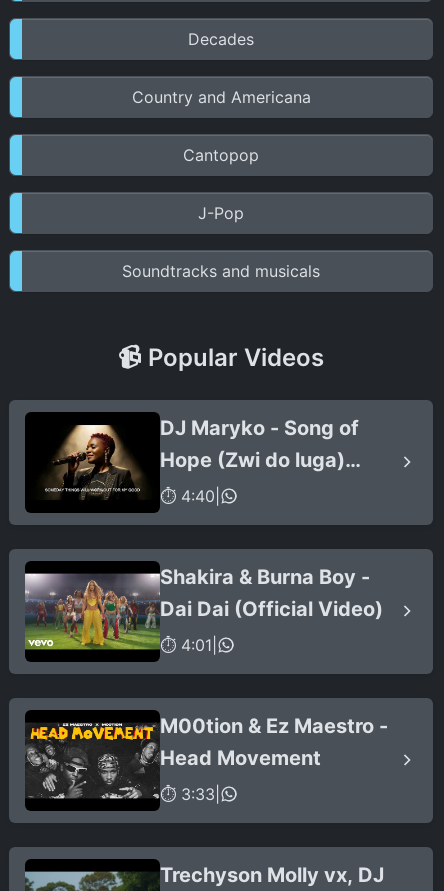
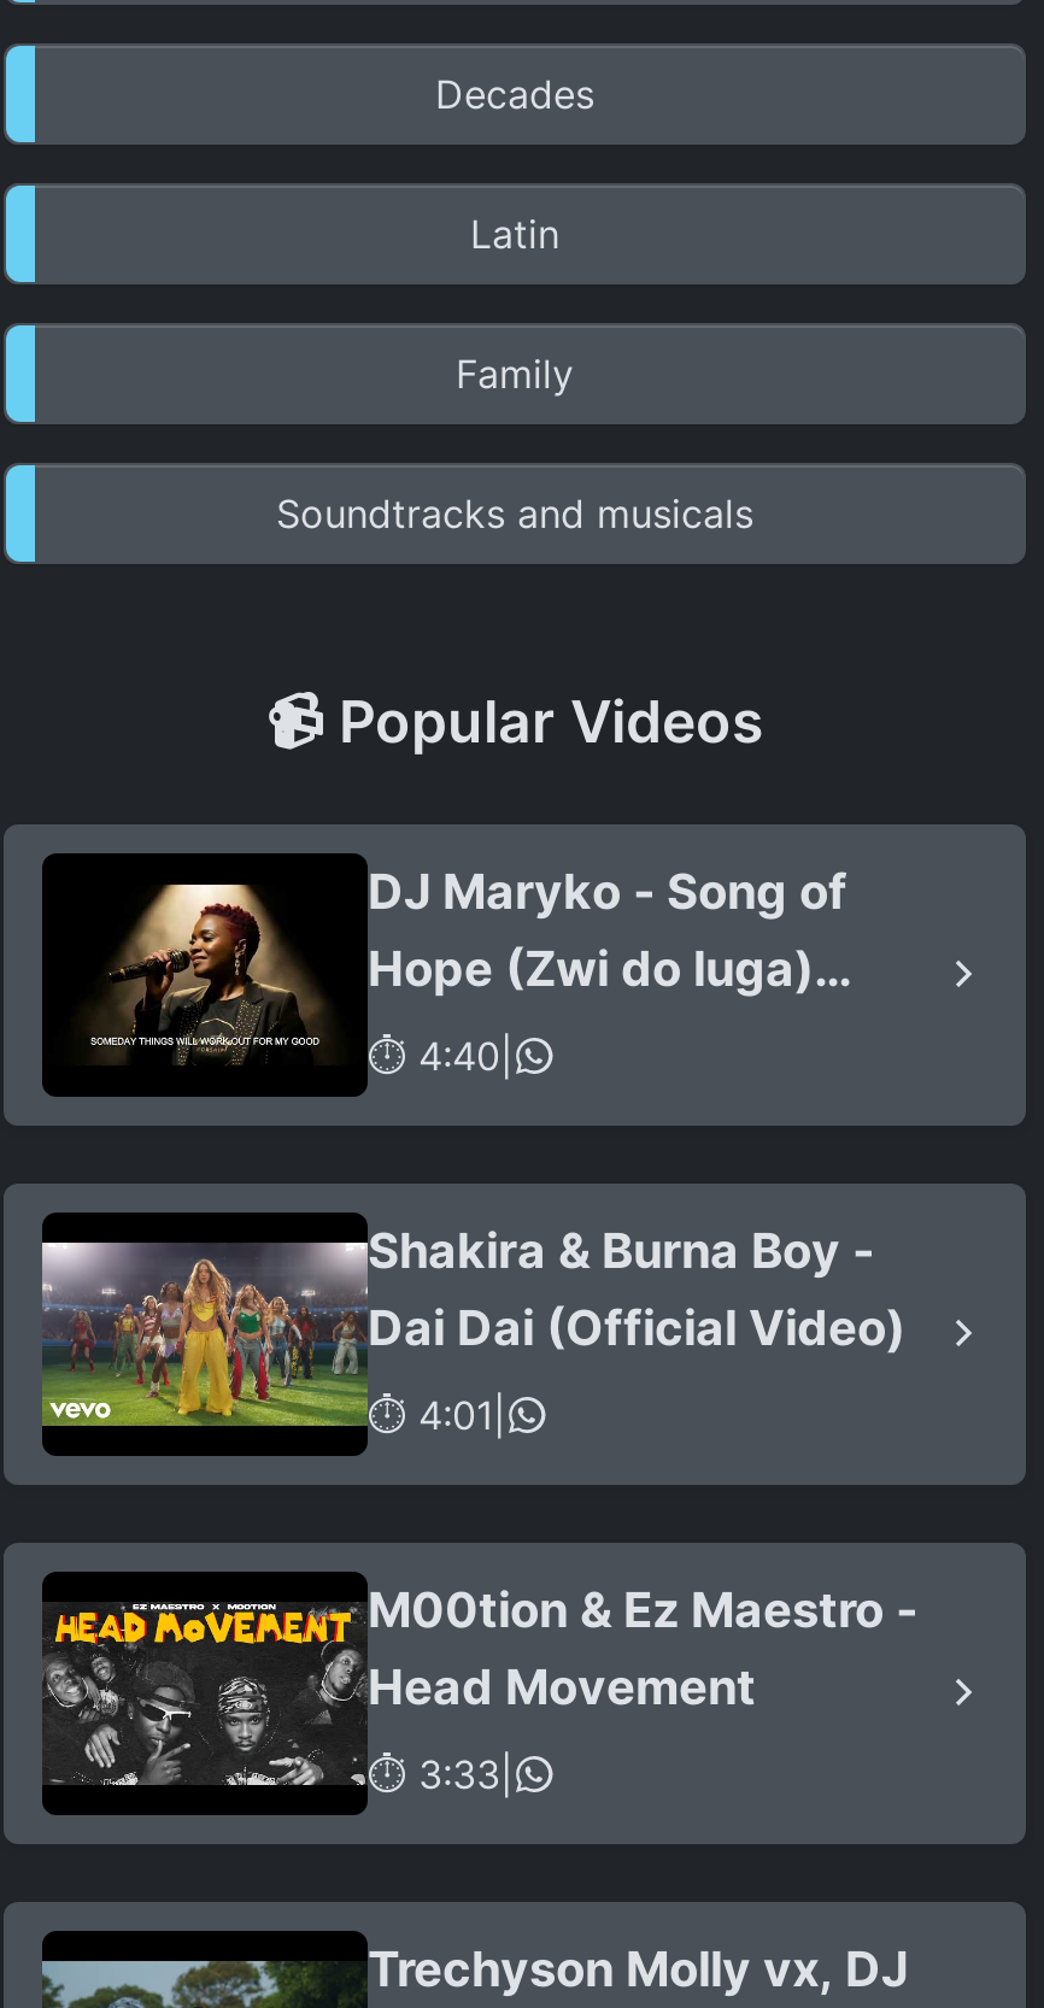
- Country and Americana
- Cantopop
- J-Pop
+ Latin
+ Family
